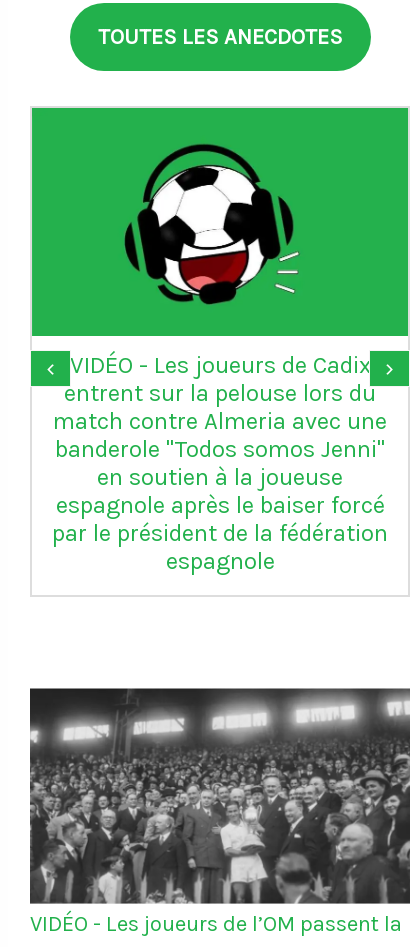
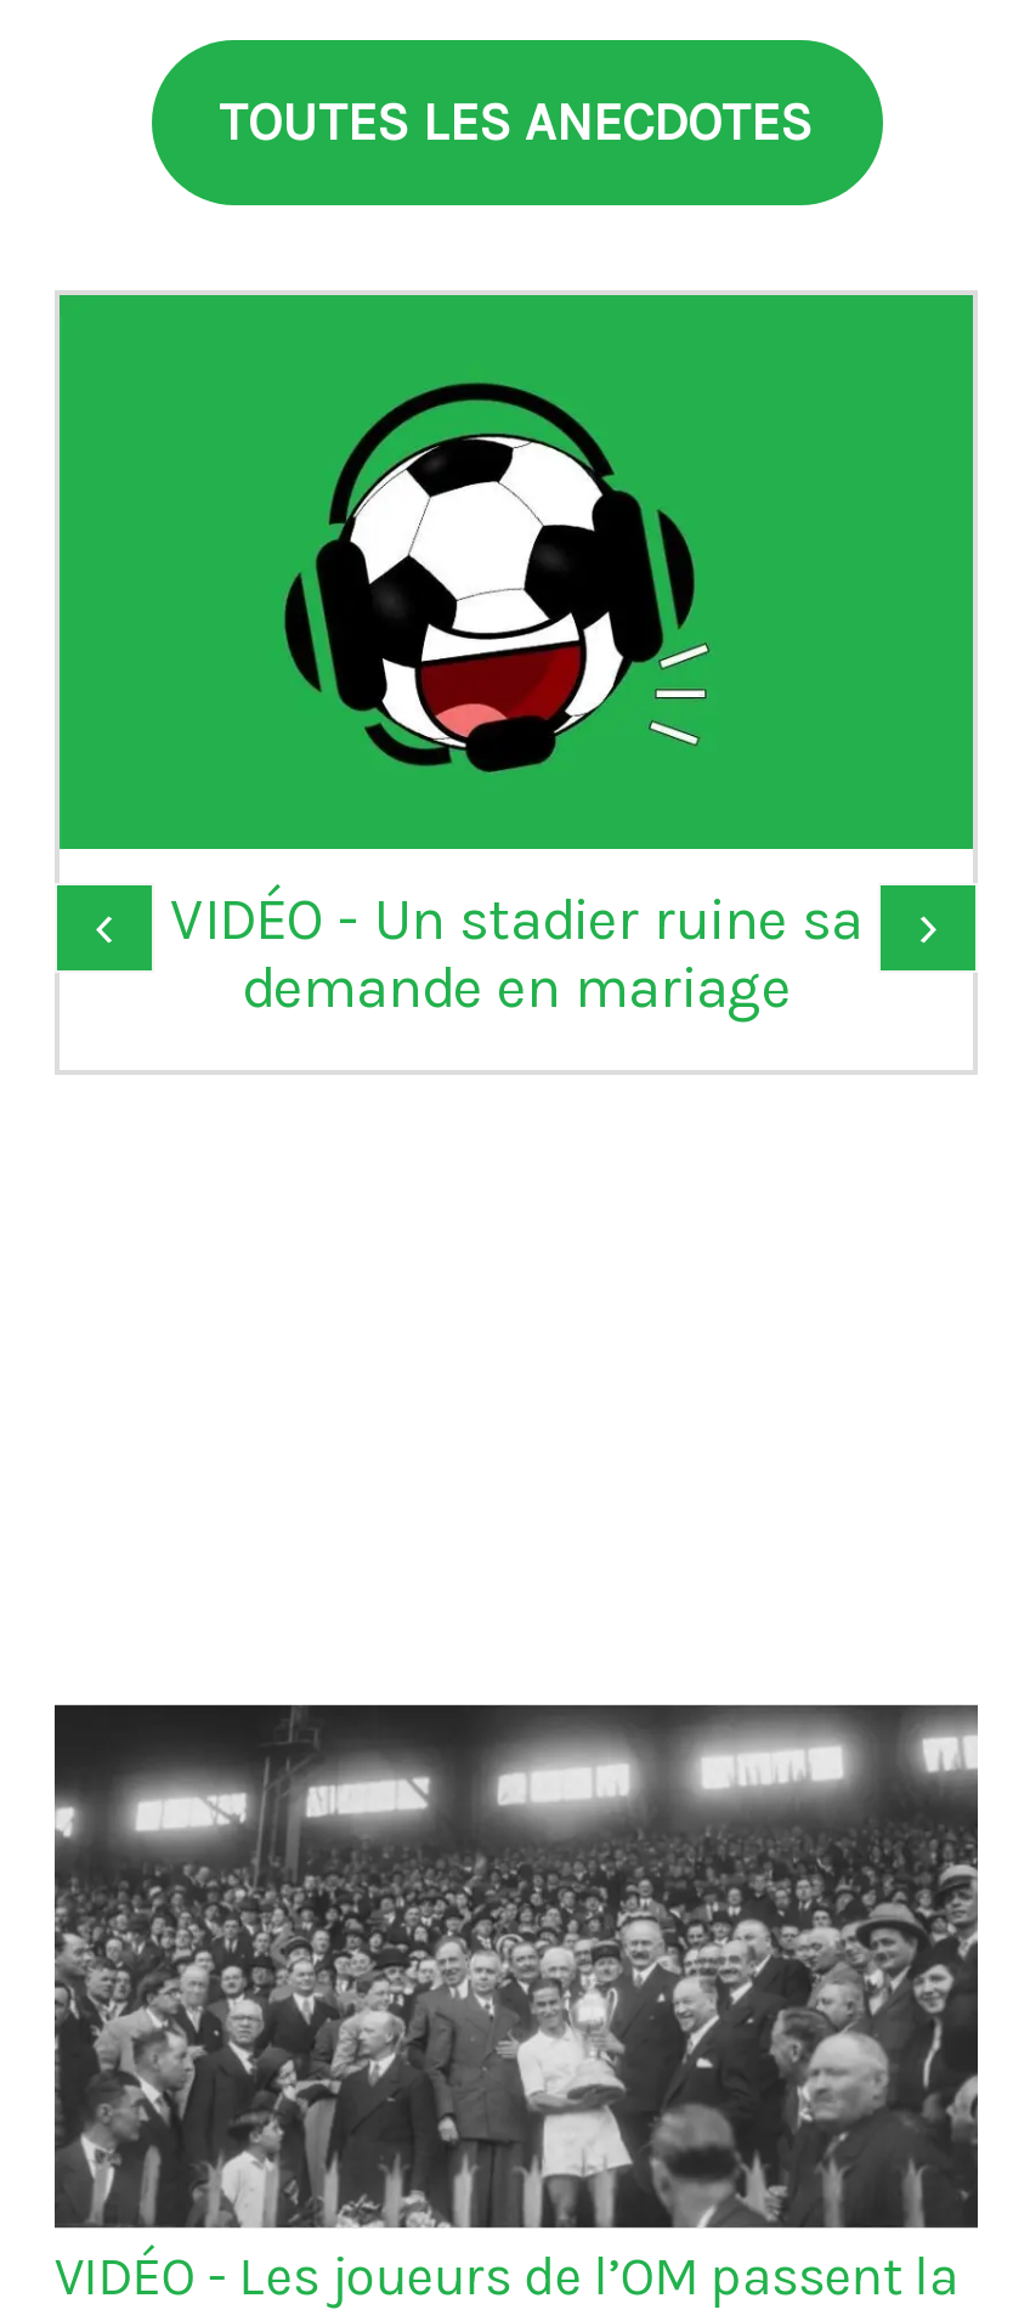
- VIDÉO - Les joueurs de Cadix
- entrent sur la pelouse lors du
- match contre Almeria avec une
- banderole "Todos somos Jenni"
- en soutien à la joueuse
- espagnole après le baiser forcé
- par le président de la fédération
- espagnole
+ VIDÉO - Un stadier ruine sa
+ demande en mariage
